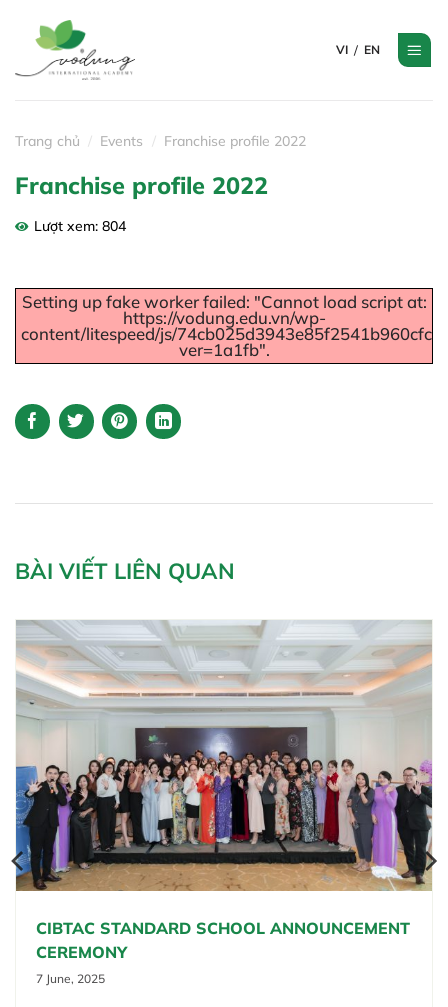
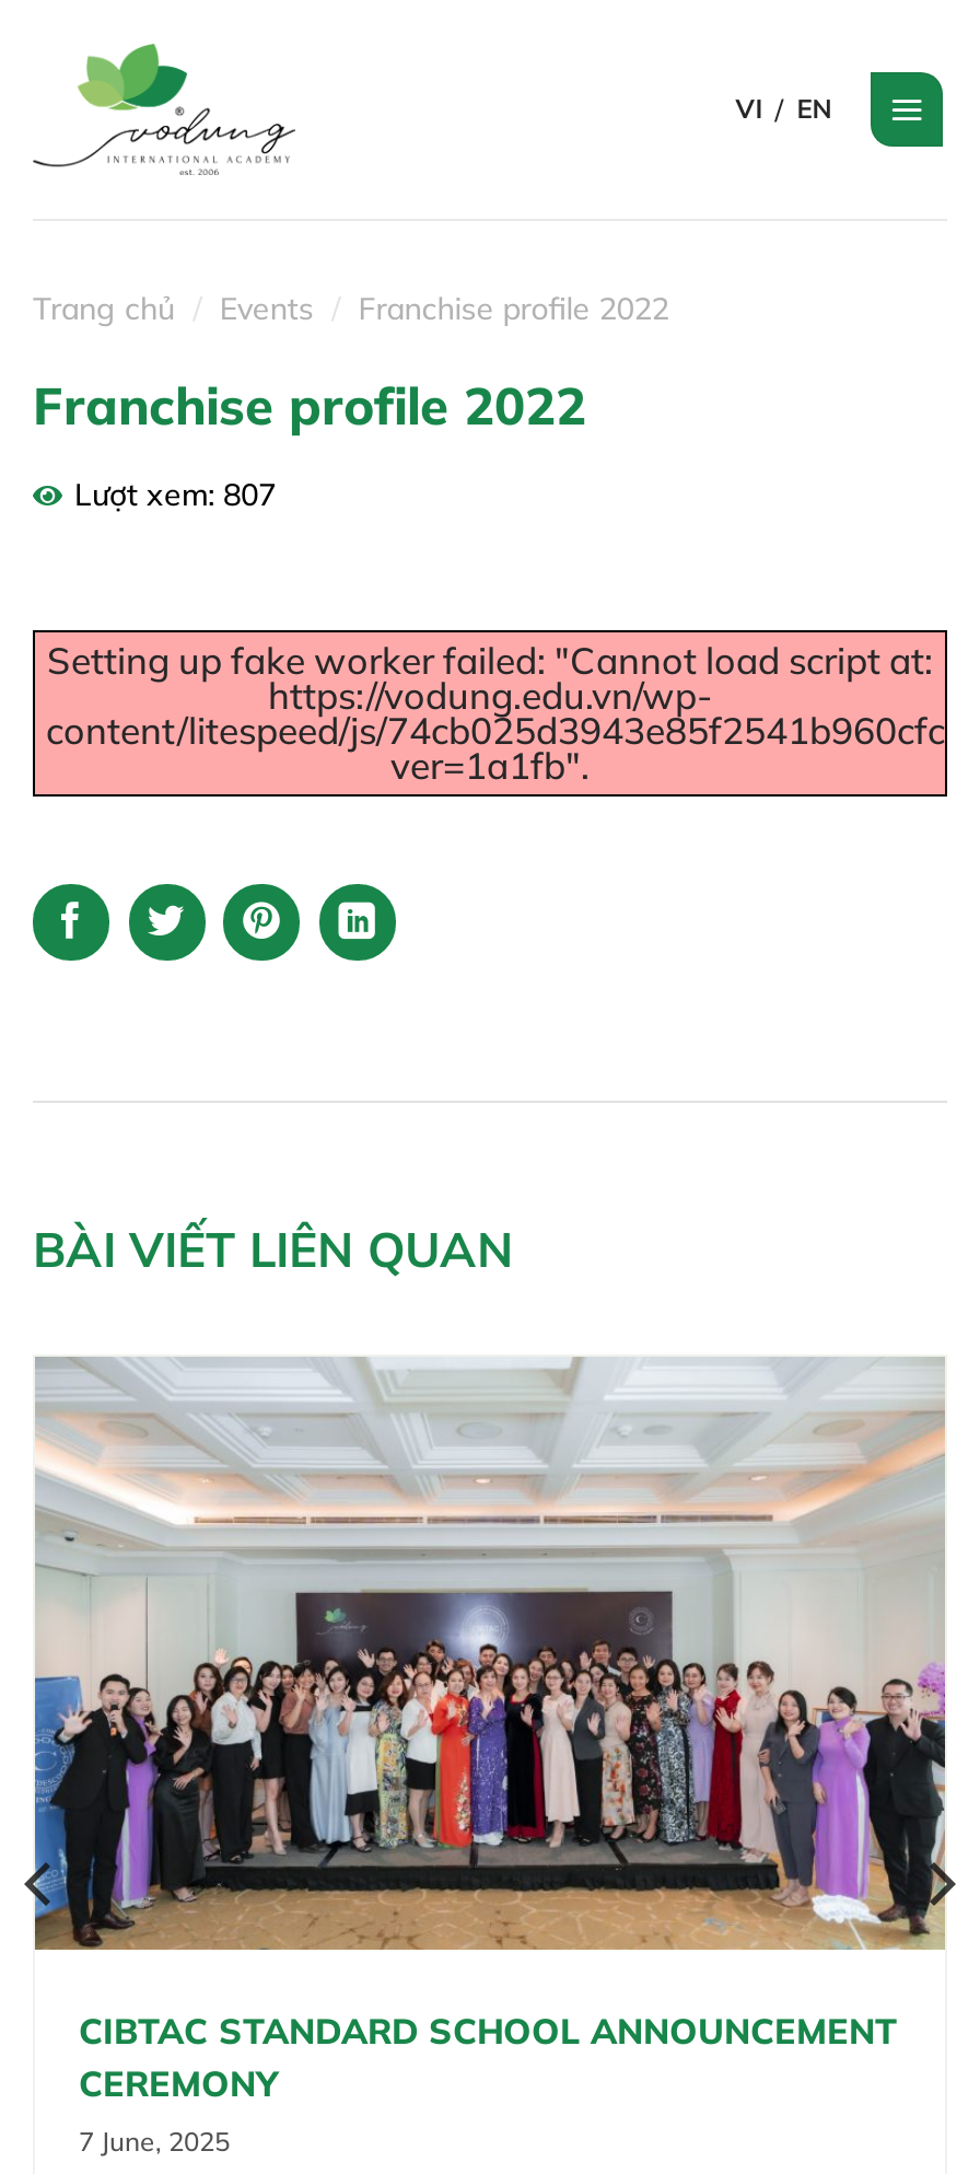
- Lượt xem: 804
+ Lượt xem: 807
